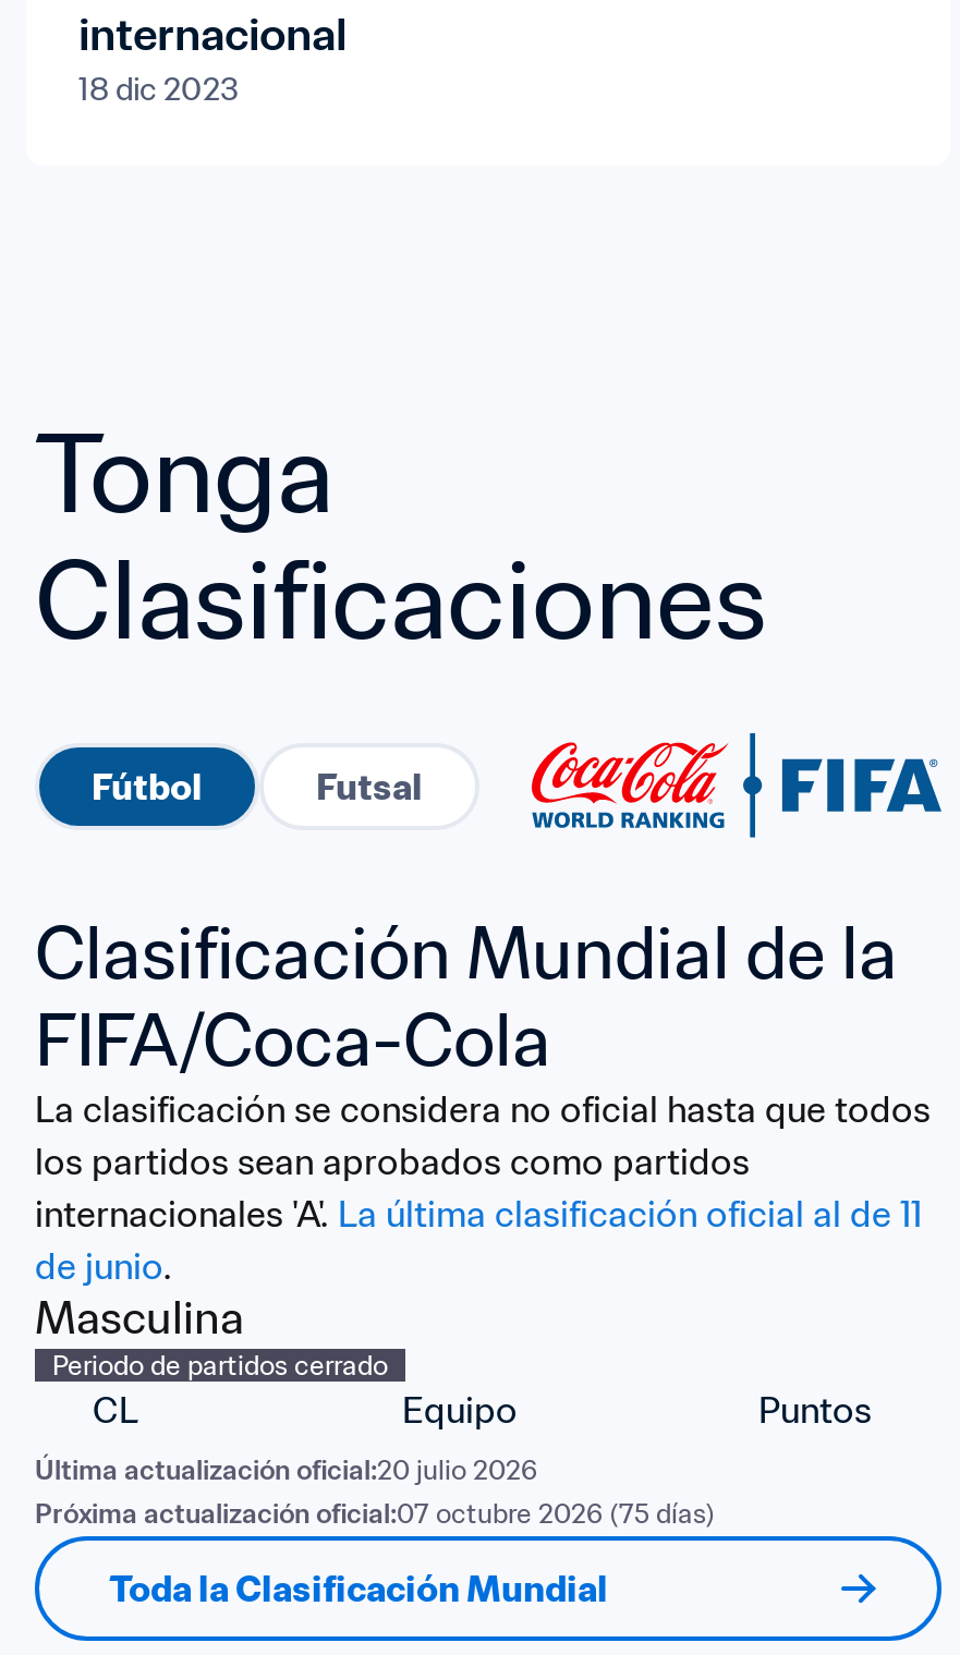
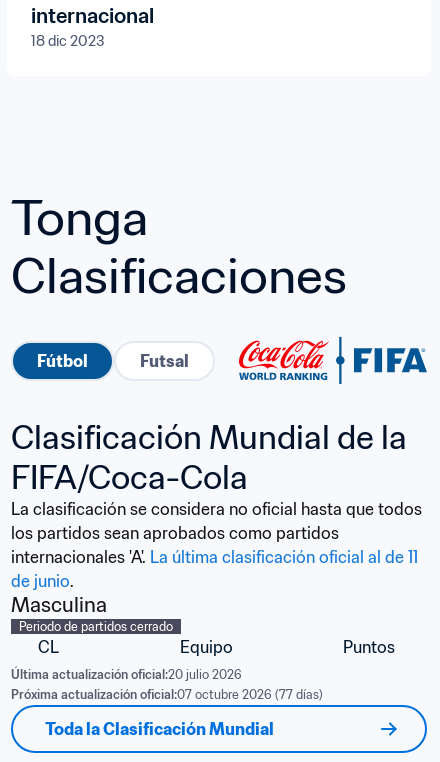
- Próxima actualización oficial:07 octubre 2026 (75 días)
+ Próxima actualización oficial:07 octubre 2026 (77 días)
